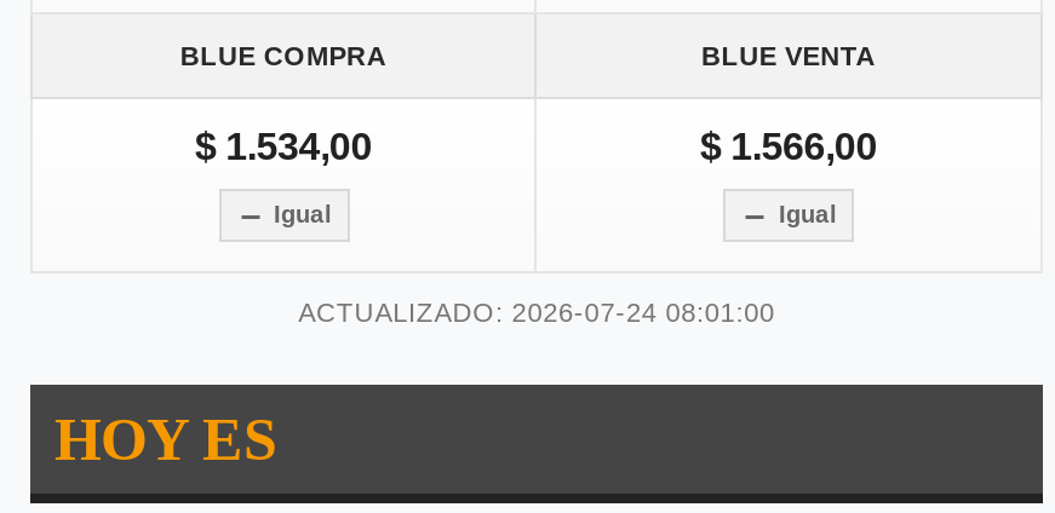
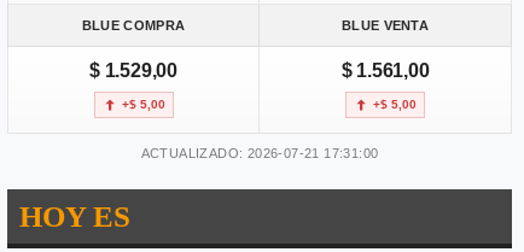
- $ 1.534,00
+ $ 1.529,00

- $ 1.566,00
+ $ 1.561,00

- Igual
+ +$ 5,00

- Igual
+ +$ 5,00

- ACTUALIZADO: 2026-07-24 08:01:00
+ ACTUALIZADO: 2026-07-21 17:31:00
